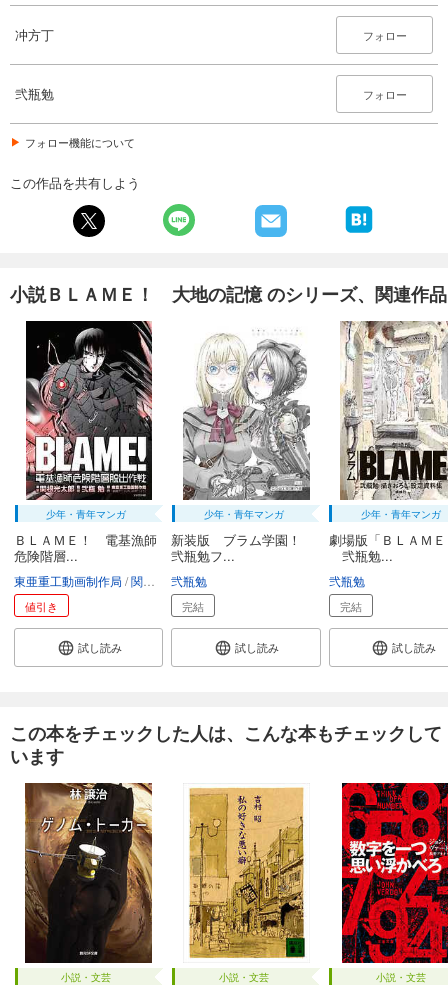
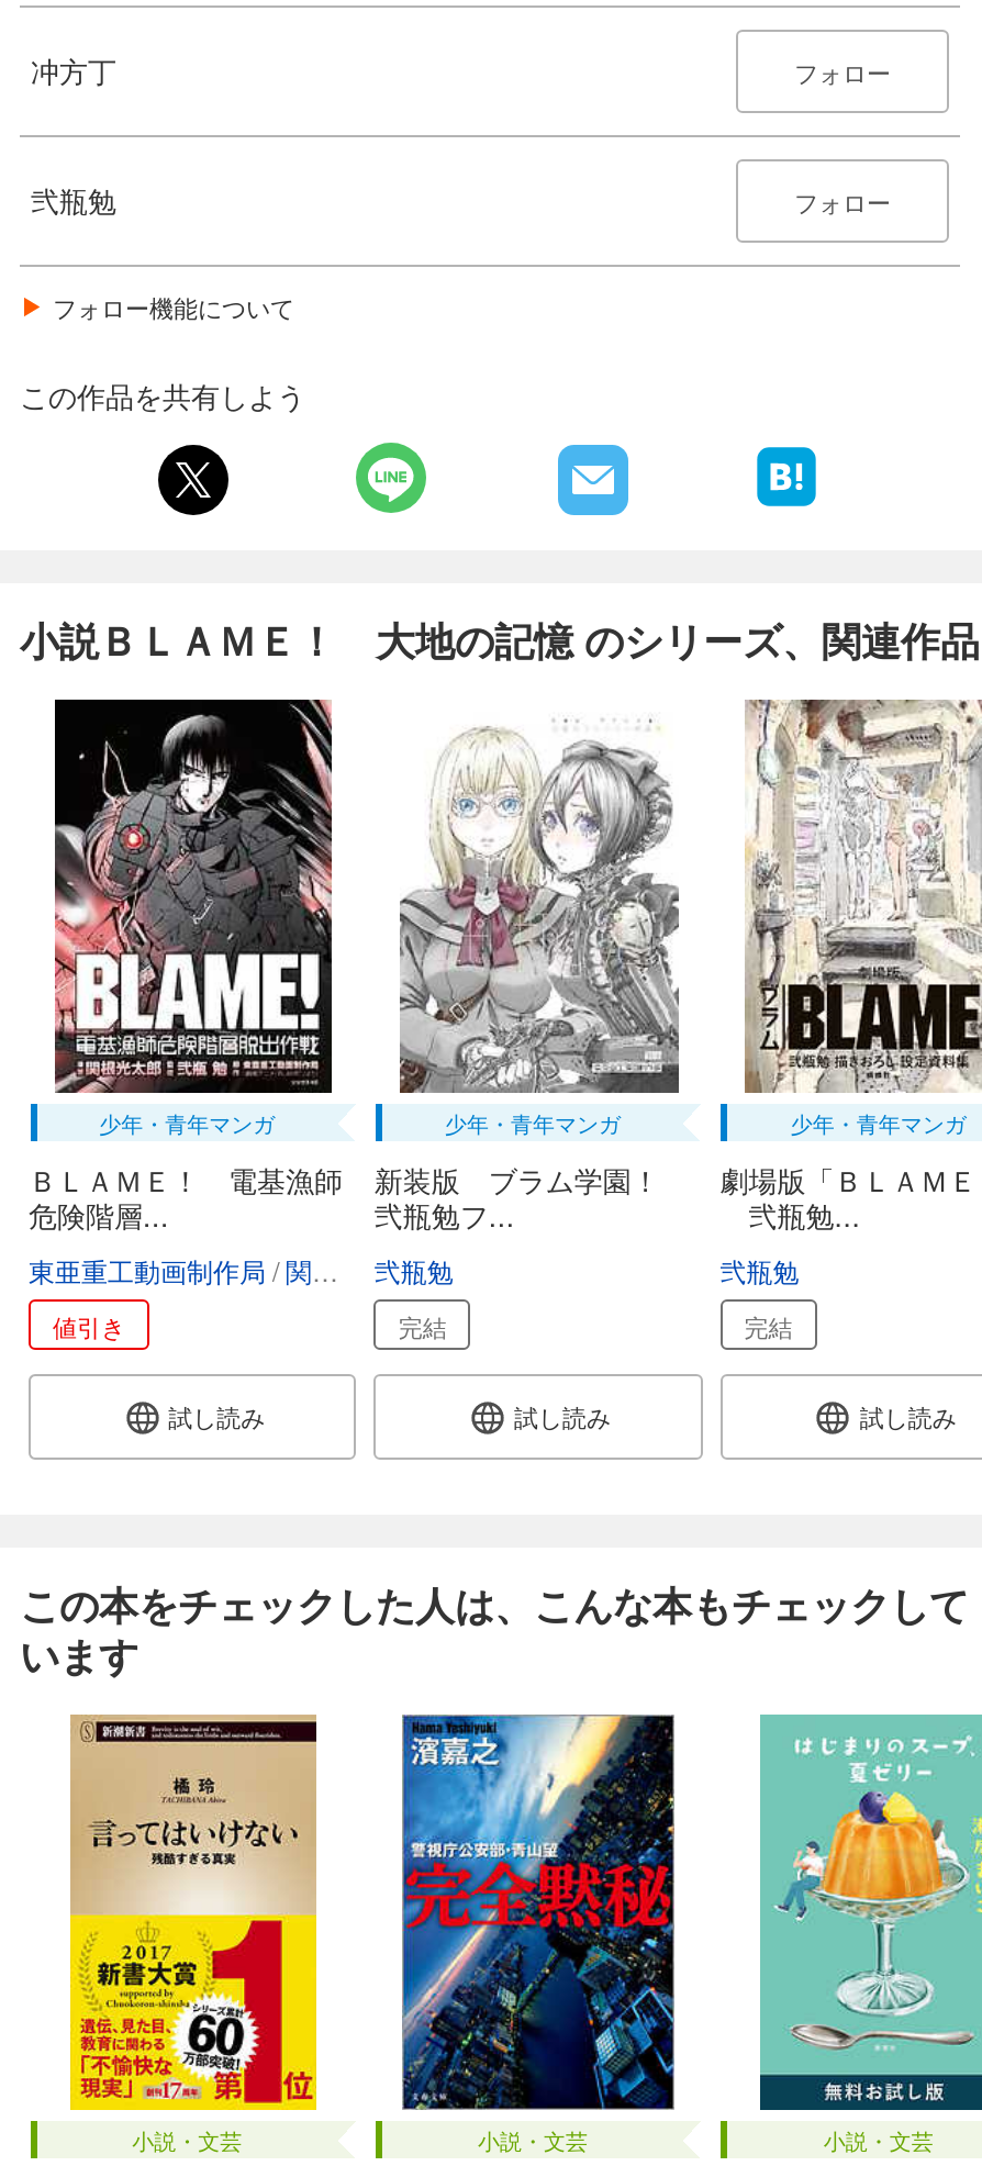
- [image]
+ [image]

- [image]
+ [image]

- [image]
+ [image]
